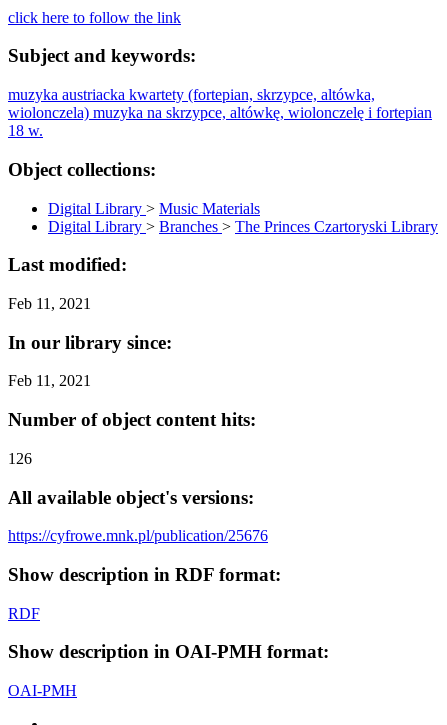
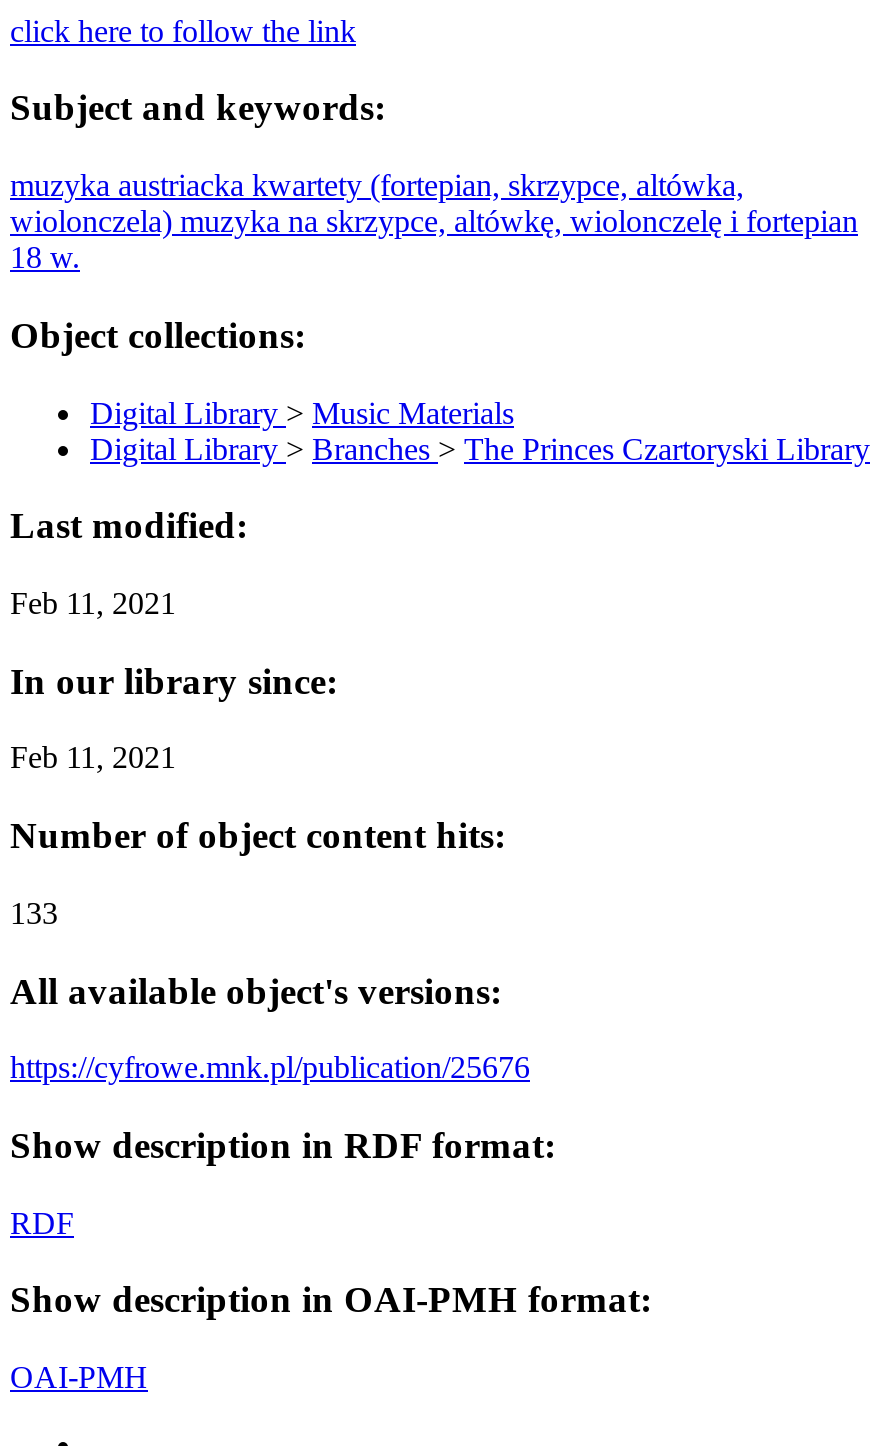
- 126
+ 133
